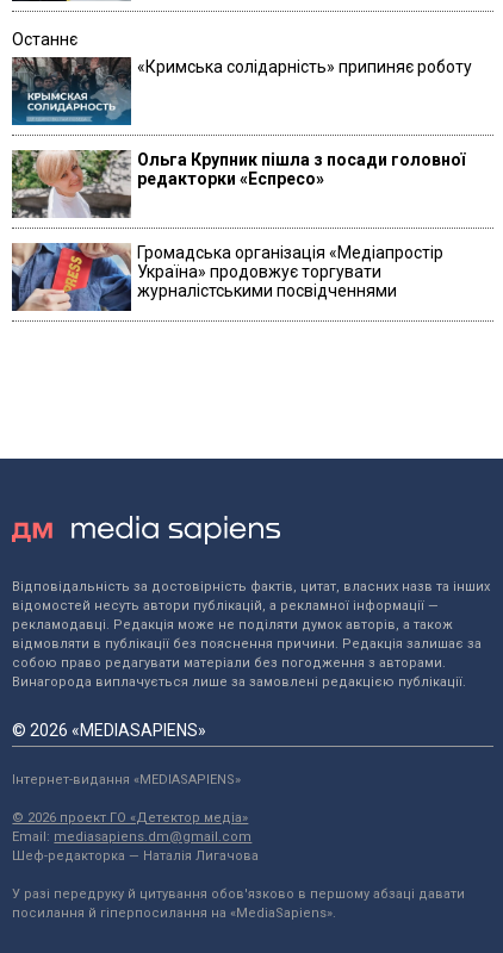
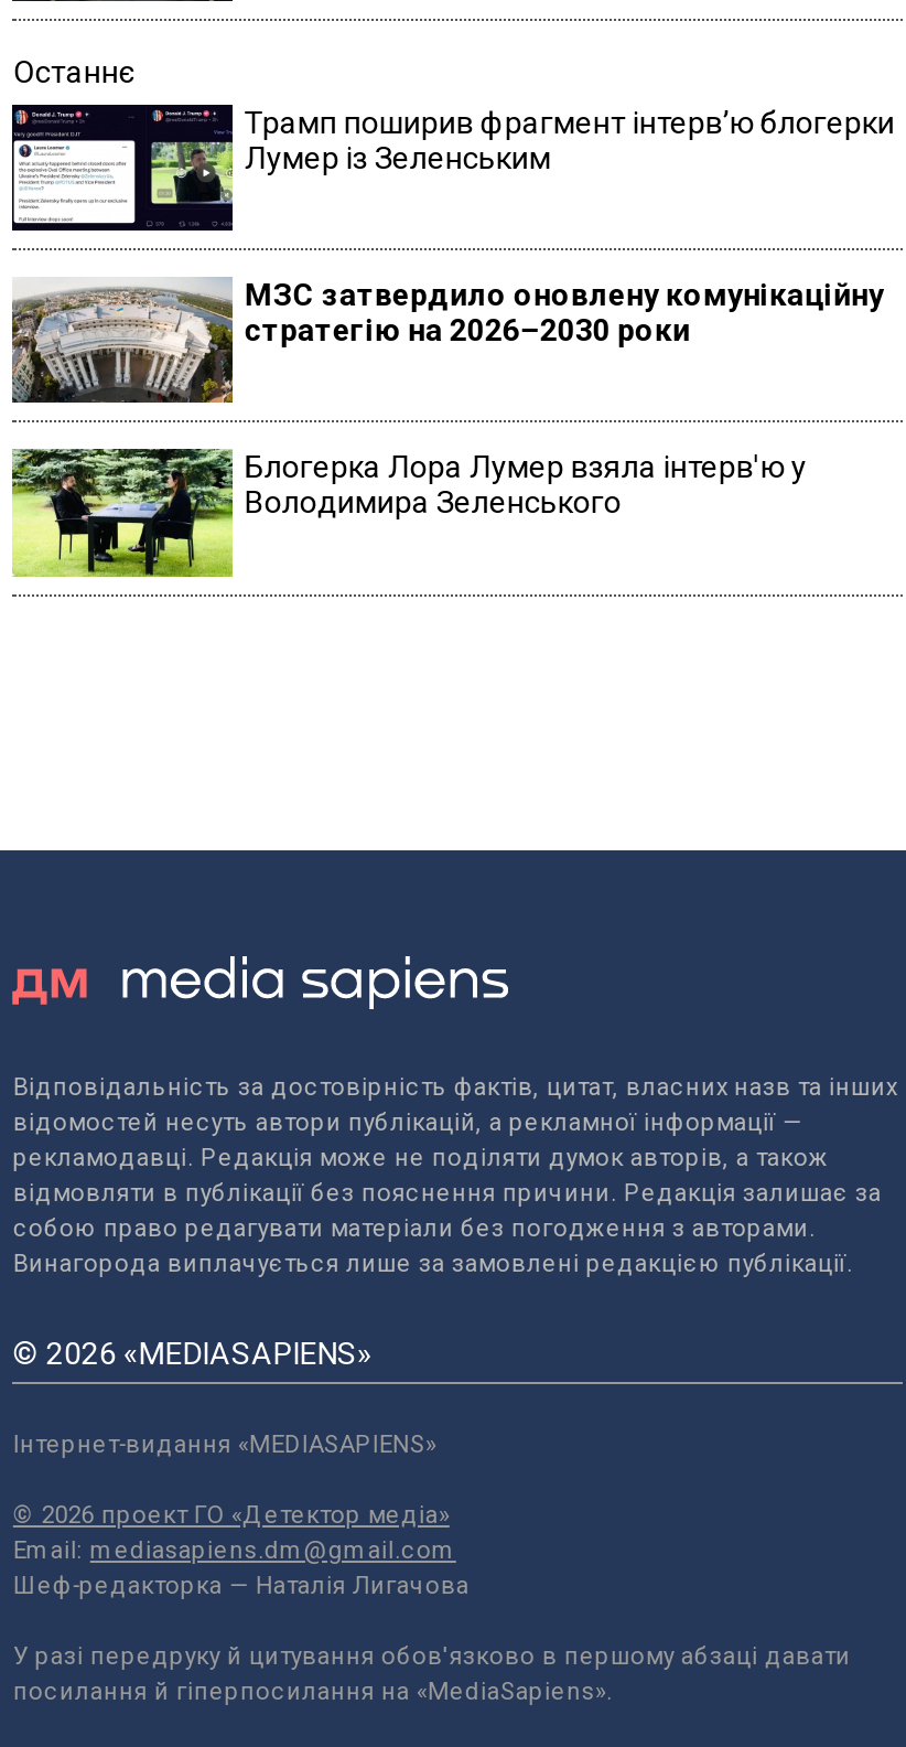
- [image]
- «Кримська солідарність» припиняє роботу
+ [image]
+ Трамп поширив фрагмент інтервʼю блогерки
+ Лумер із Зеленським

- [image]
- Ольга Крупник пішла з посади головної
- редакторки «Еспресо»
+ [image]
+ МЗС затвердило оновлену комунікаційну
+ стратегію на 2026–2030 роки

- [image]
- Громадська організація «Медіапростір
- Україна» продовжує торгувати
- журналістськими посвідченнями
+ [image]
+ Блогерка Лора Лумер взяла інтерв'ю у
+ Володимира Зеленського
